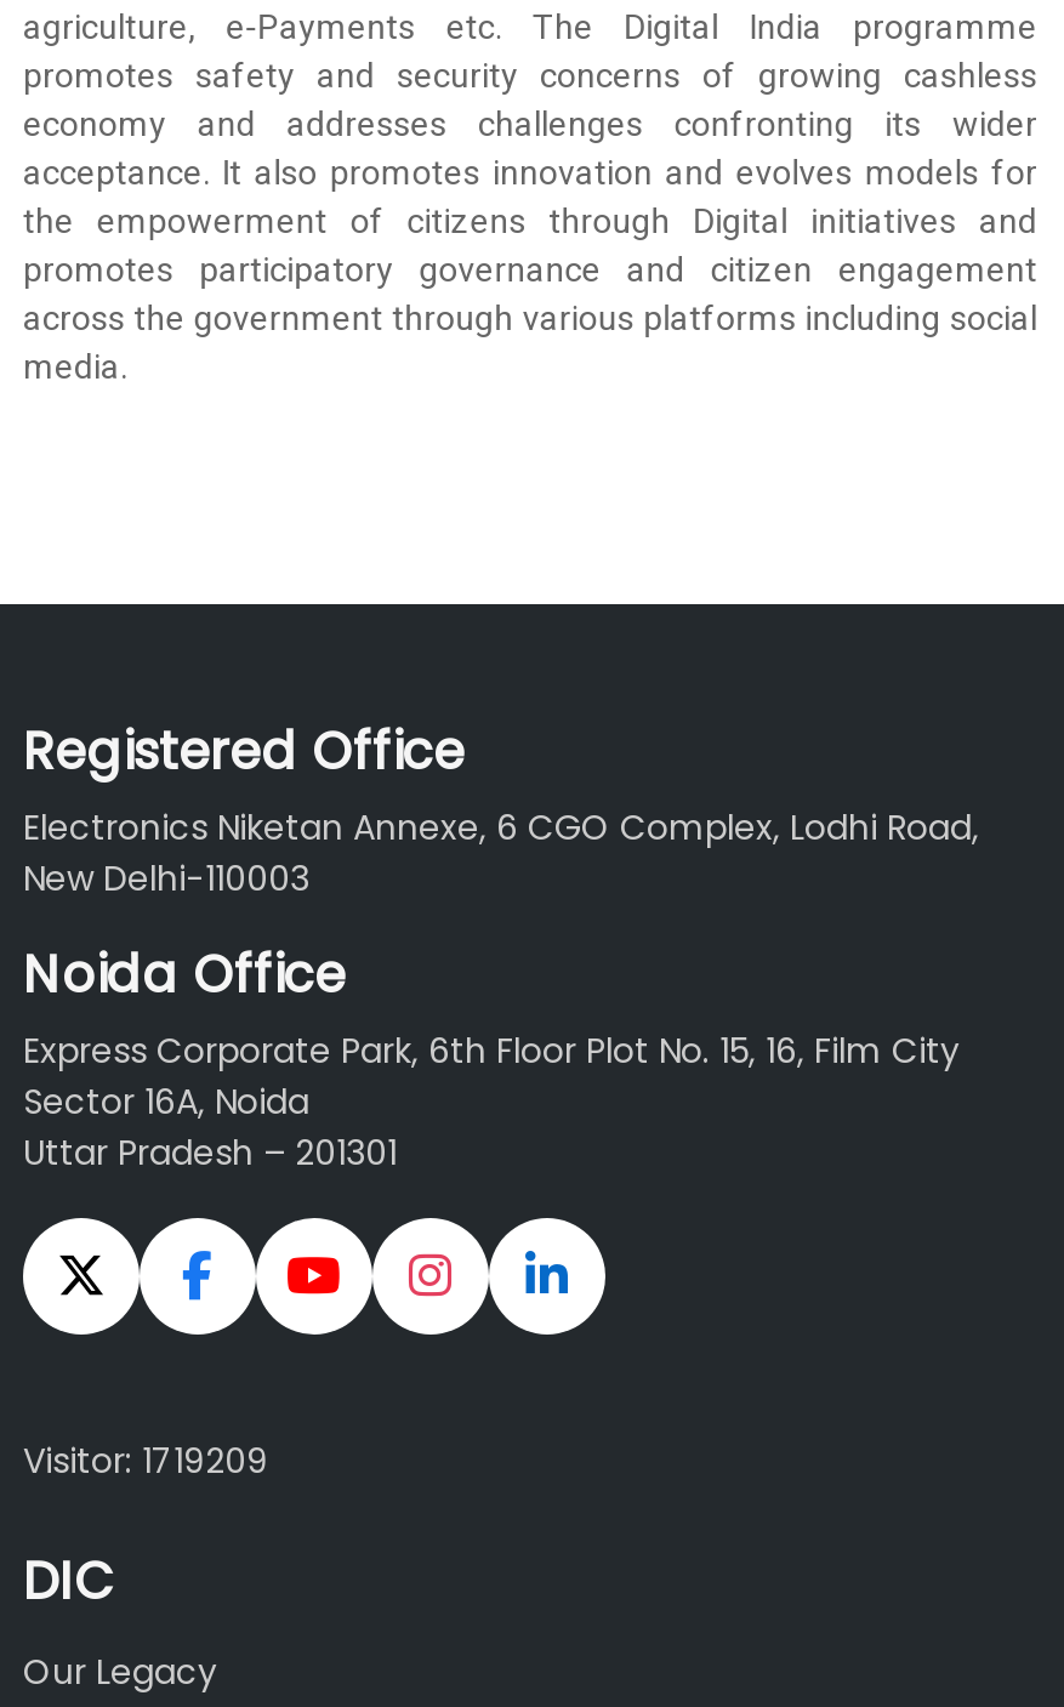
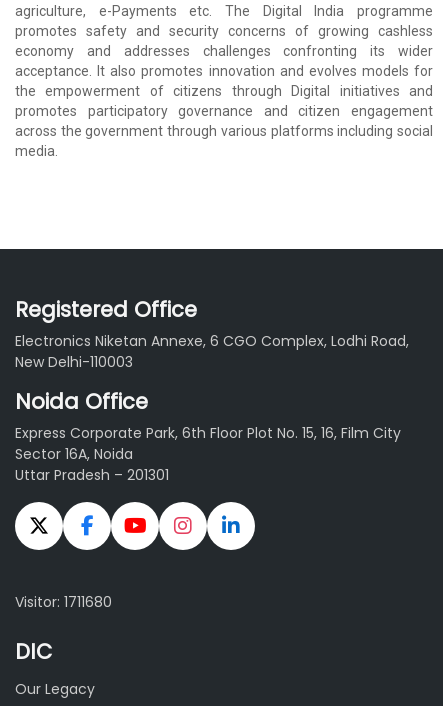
- Visitor: 1719209
+ Visitor: 1711680
